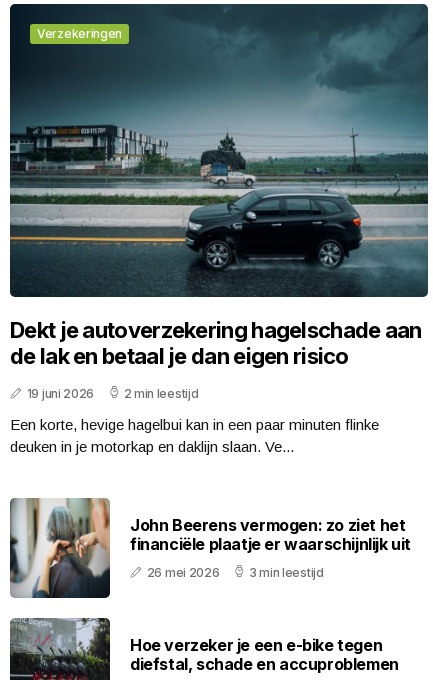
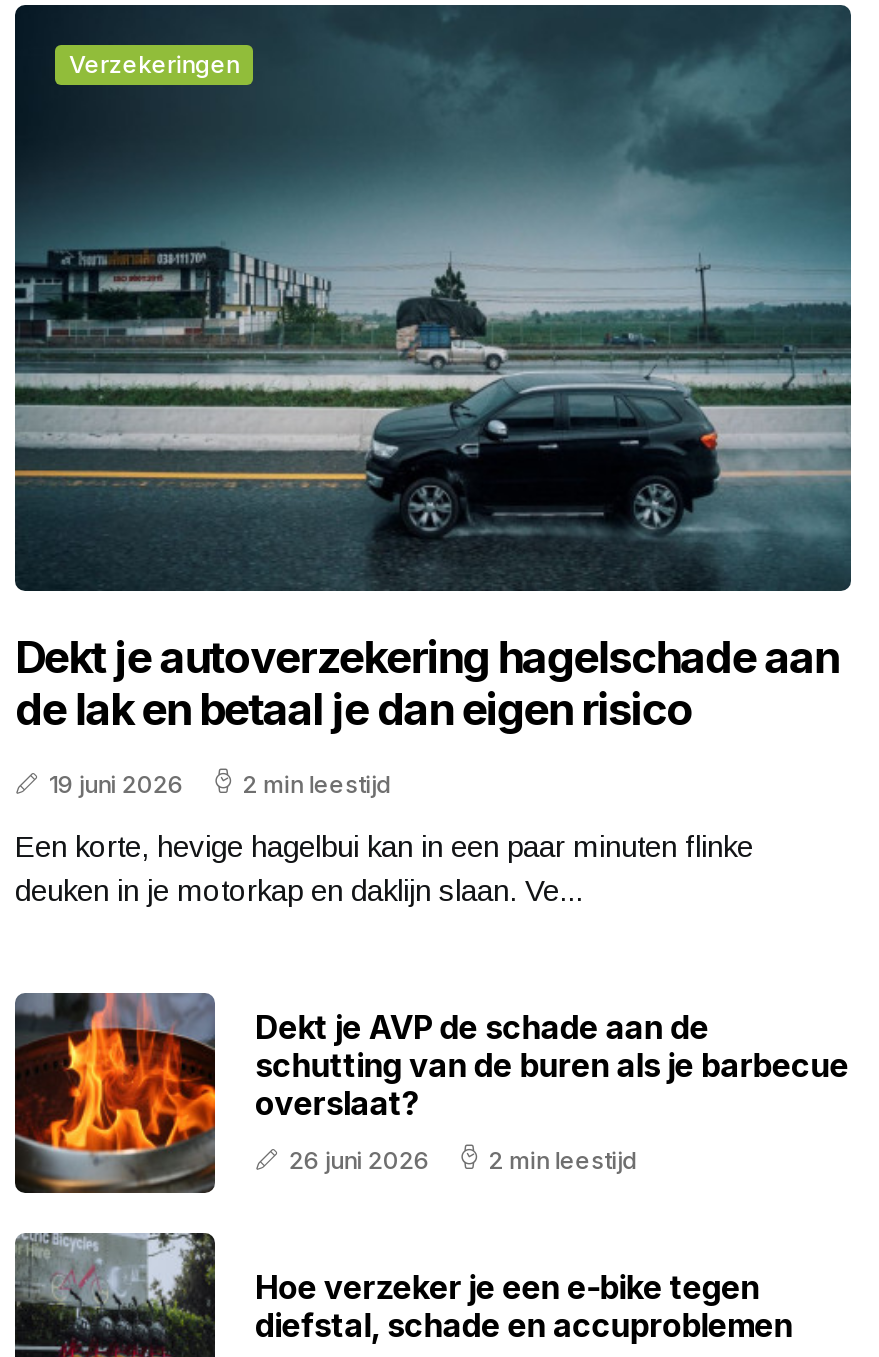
- [image]
- John Beerens vermogen: zo ziet het
- financiële plaatje er waarschijnlijk uit
+ [image]
+ Dekt je AVP de schade aan de
+ schutting van de buren als je barbecue
+ overslaat?

- 26 mei 2026
- 3 min leestijd
+ 26 juni 2026
+ 2 min leestijd
